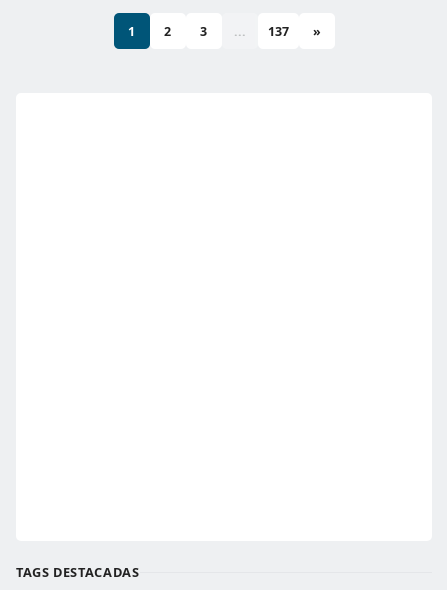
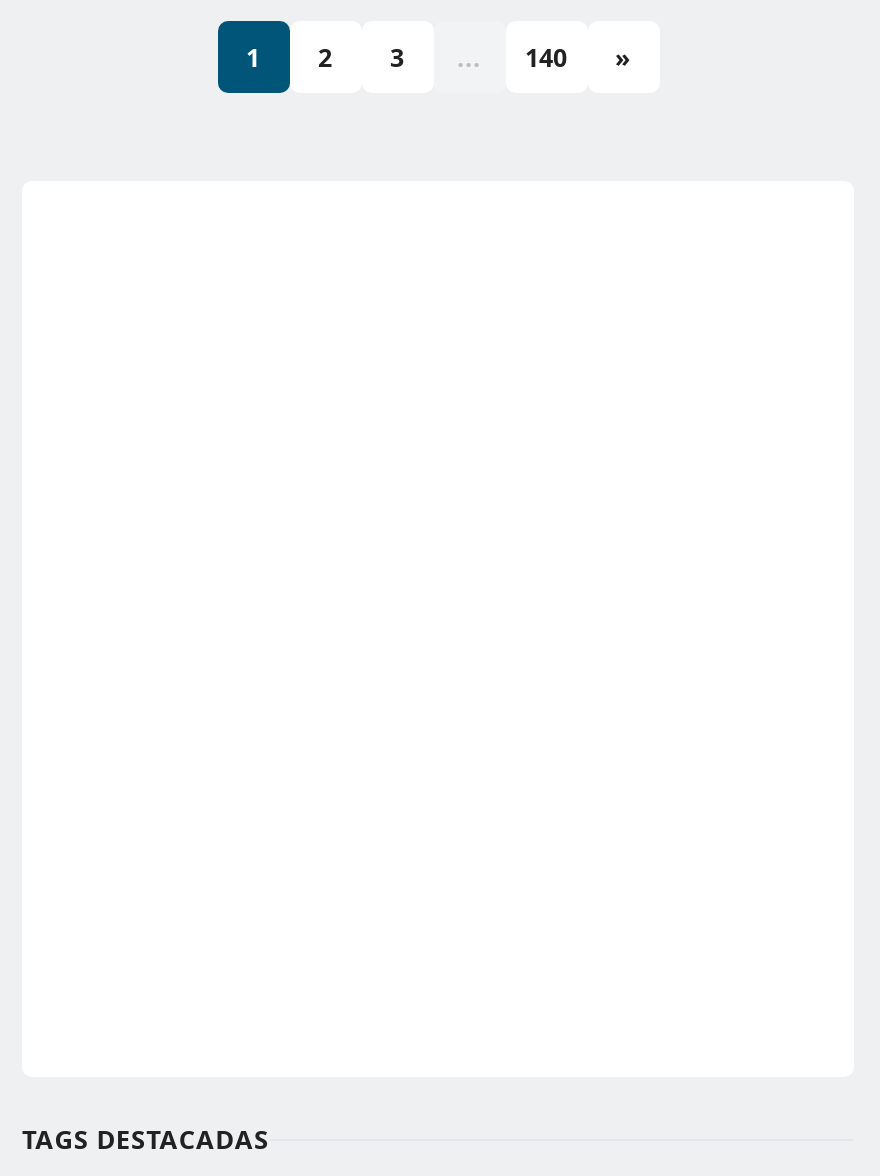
- 137
+ 140
